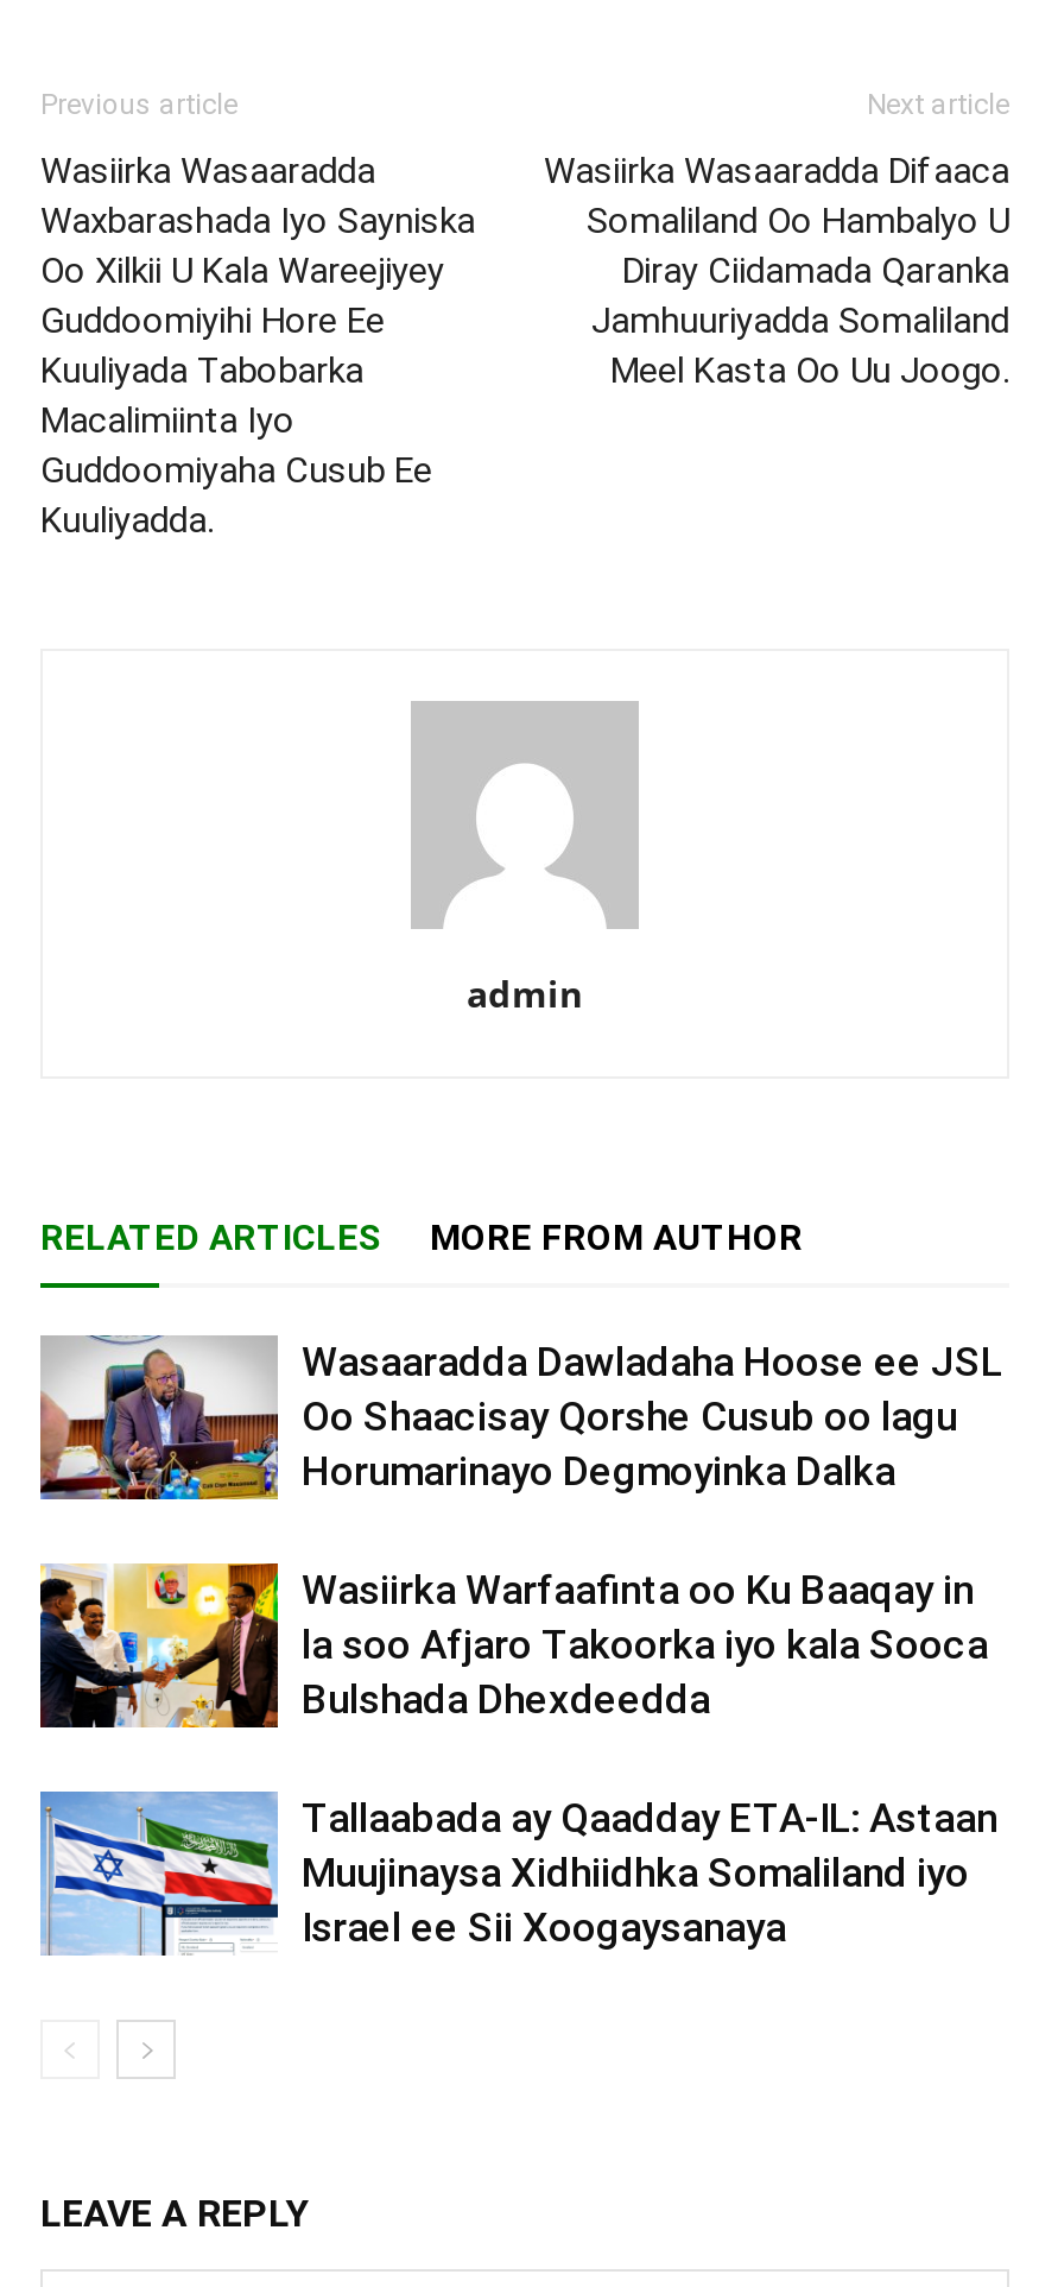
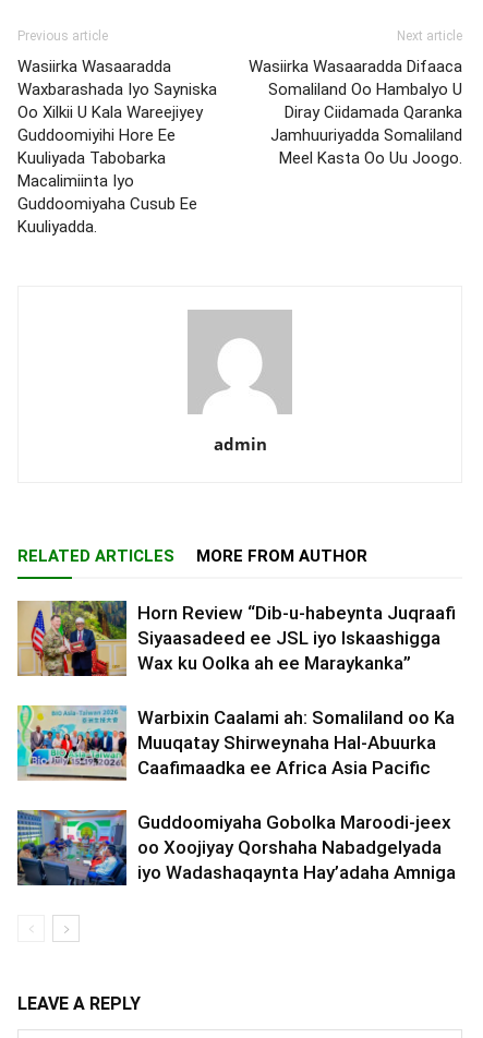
- [image]
- Wasaaradda Dawladaha Hoose ee JSL
- Oo Shaacisay Qorshe Cusub oo lagu
- Horumarinayo Degmoyinka Dalka
+ [image]
+ Horn Review “Dib-u-habeynta Juqraafi
+ Siyaasadeed ee JSL iyo Iskaashigga
+ Wax ku Oolka ah ee Maraykanka”

- [image]
- Wasiirka Warfaafinta oo Ku Baaqay in
- la soo Afjaro Takoorka iyo kala Sooca
- Bulshada Dhexdeedda
+ [image]
+ Warbixin Caalami ah: Somaliland oo Ka
+ Muuqatay Shirweynaha Hal-Abuurka
+ Caafimaadka ee Africa Asia Pacific

- [image]
- Tallaabada ay Qaadday ETA-IL: Astaan
- Muujinaysa Xidhiidhka Somaliland iyo
- Israel ee Sii Xoogaysanaya
+ [image]
+ Guddoomiyaha Gobolka Maroodi-jeex
+ oo Xoojiyay Qorshaha Nabadgelyada
+ iyo Wadashaqaynta Hay’adaha Amniga
